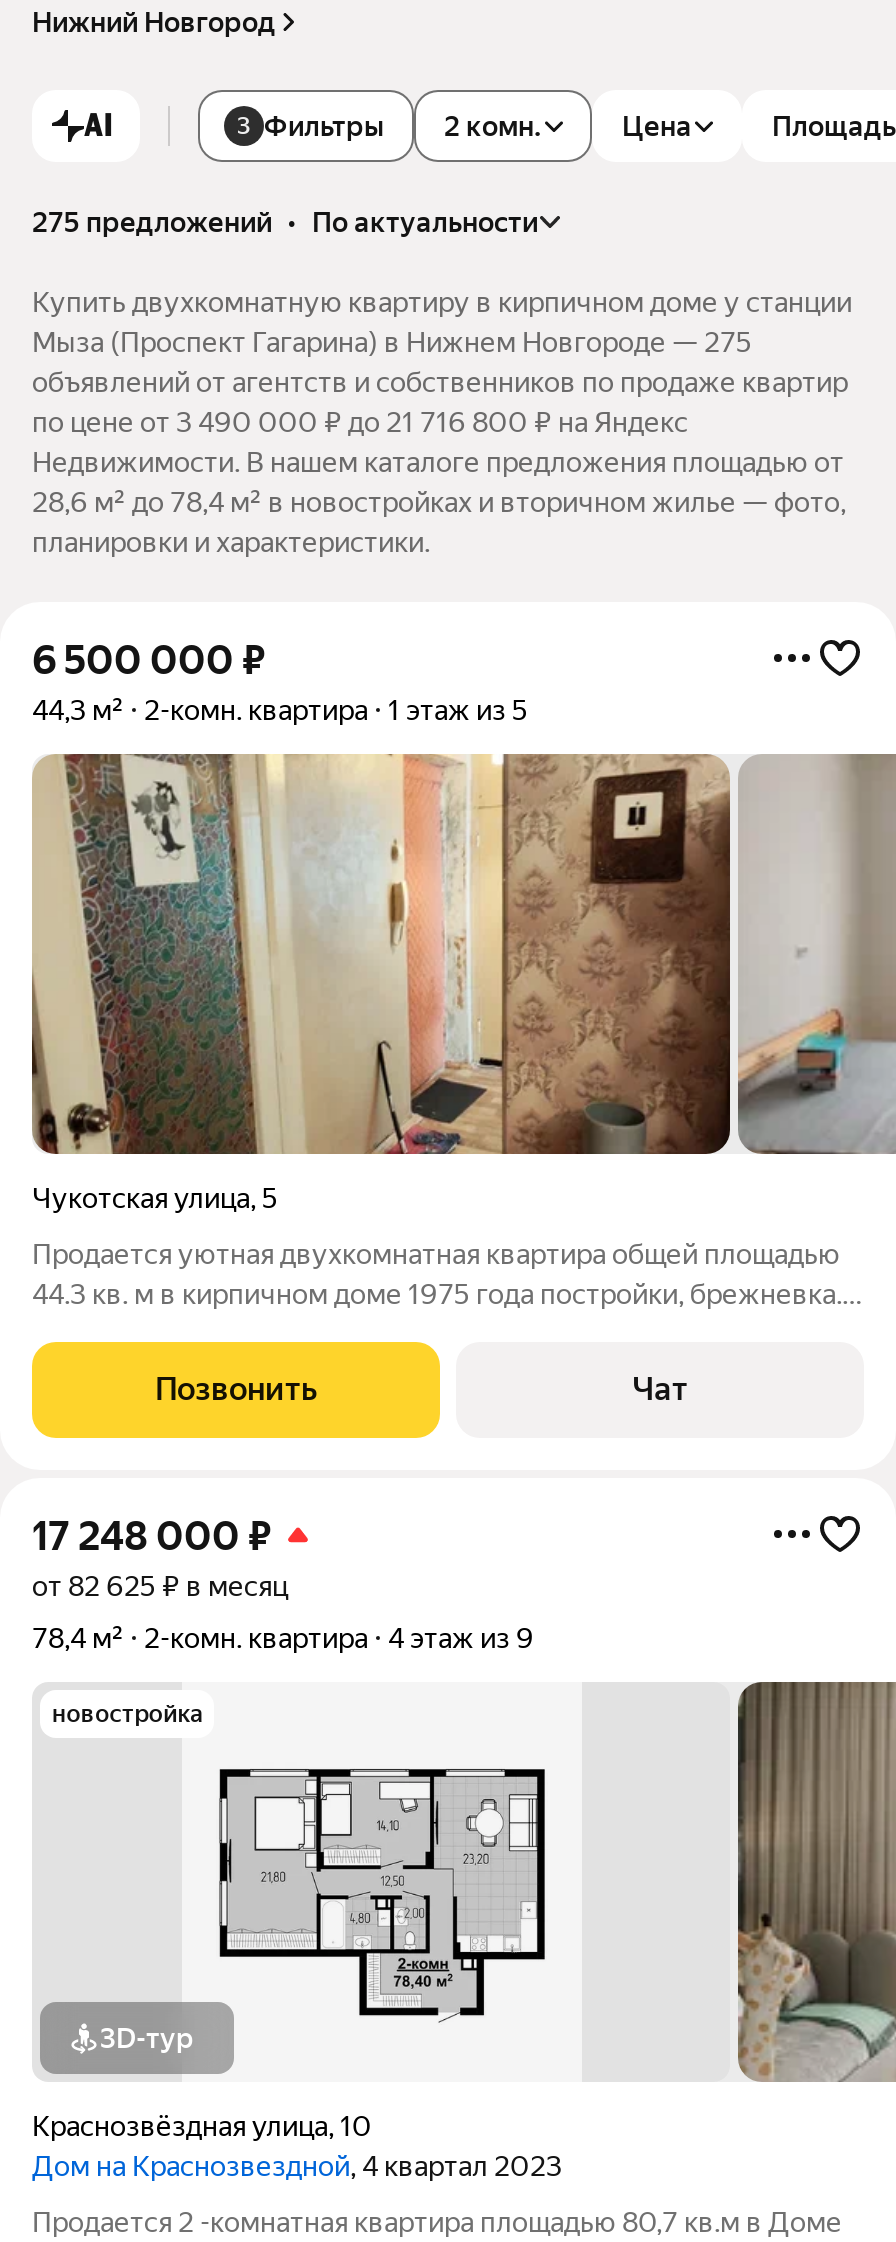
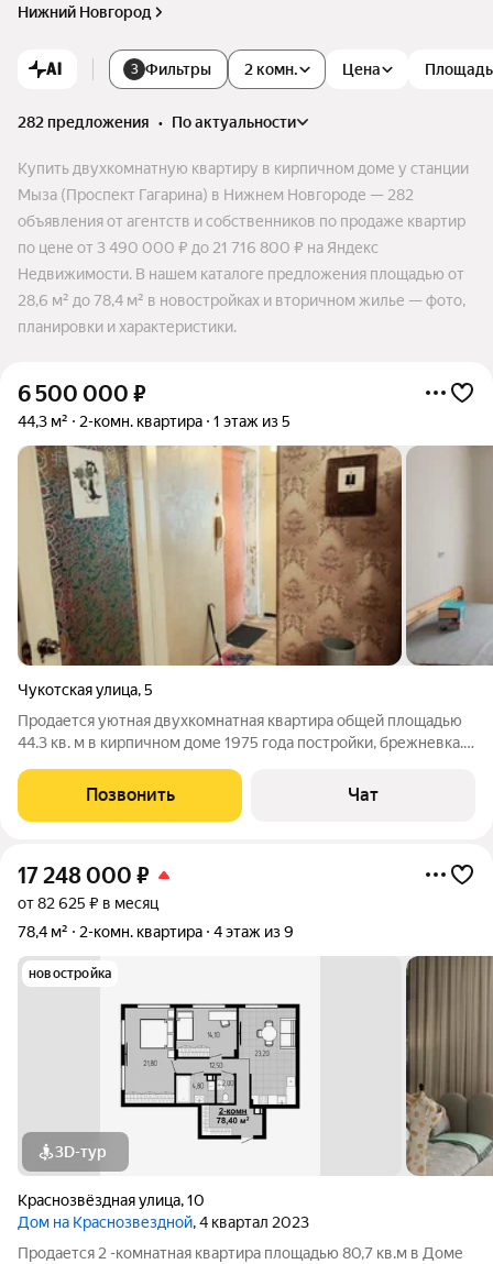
- 275 предложений • по актуальности
+ 282 предложения • по актуальности

- Мыза (Проспект Гагарина) в Нижнем Новгороде — 275
+ Мыза (Проспект Гагарина) в Нижнем Новгороде — 282

- объявлений от агентств и собственников по продаже квартир
+ объявления от агентств и собственников по продаже квартир
